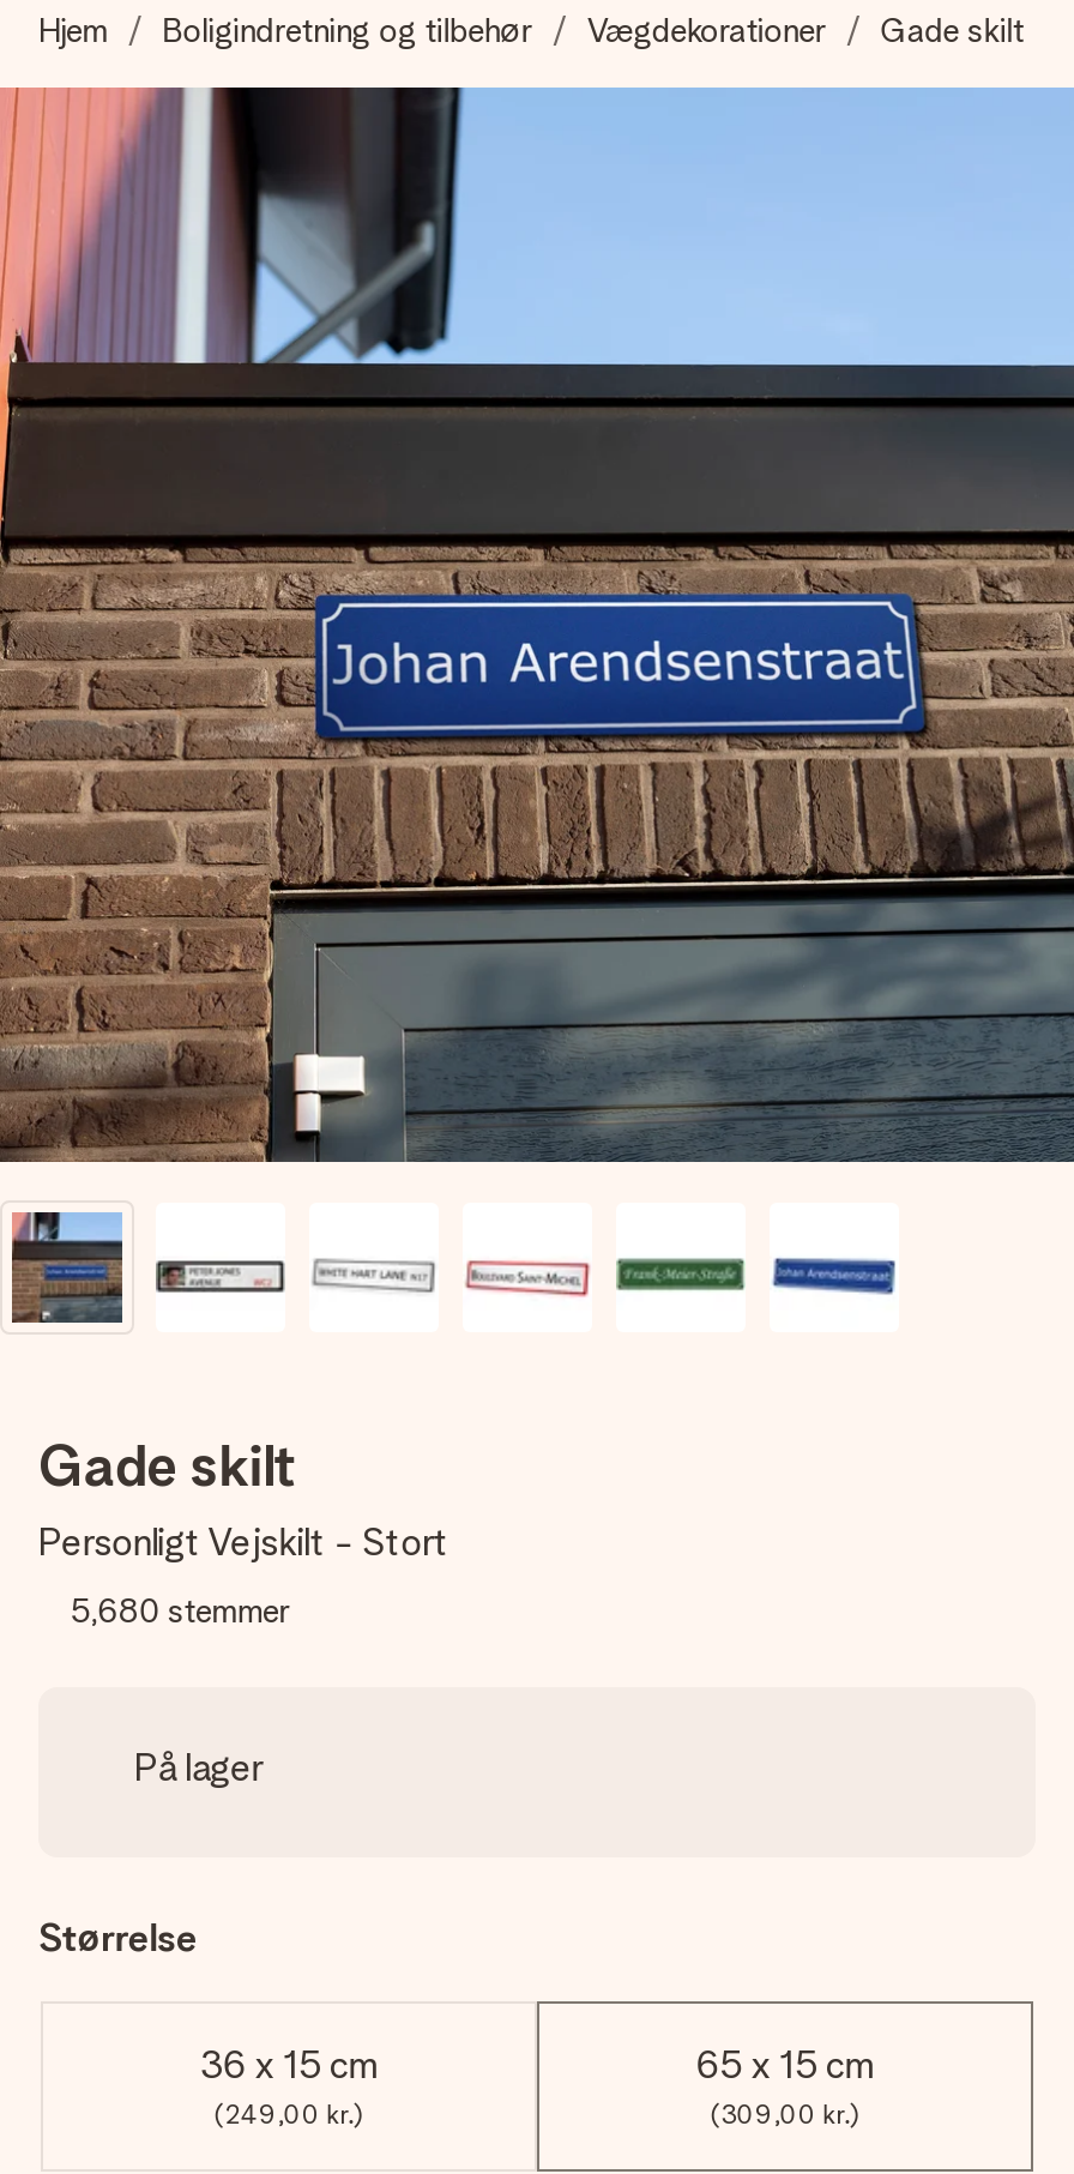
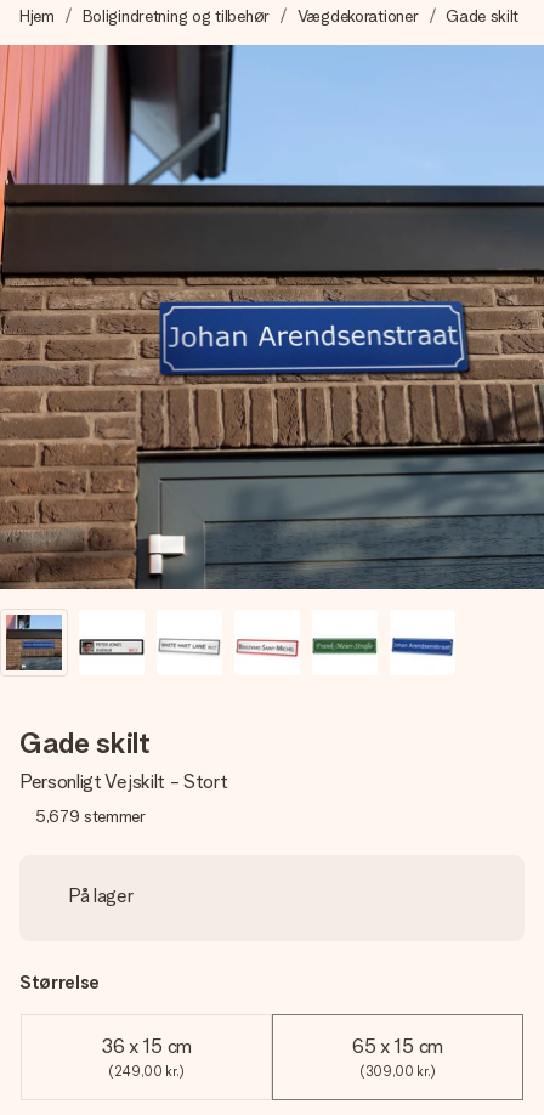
- 5,680 stemmer
+ 5,679 stemmer
